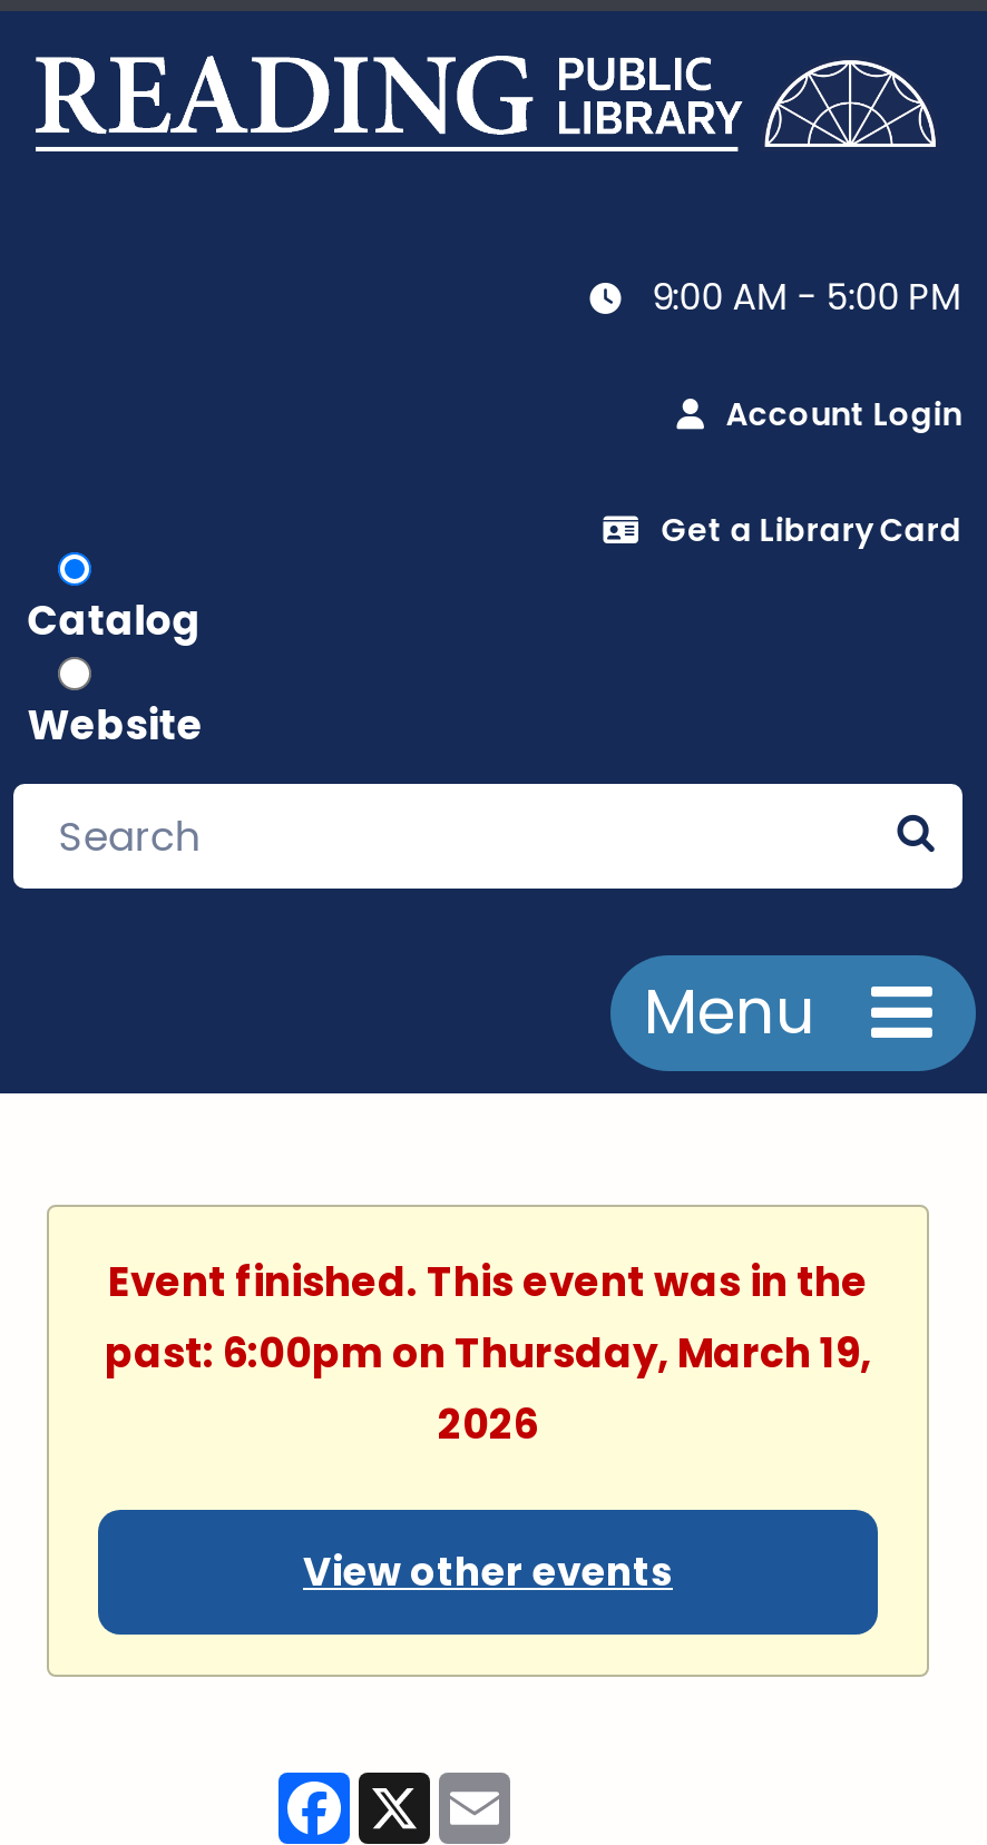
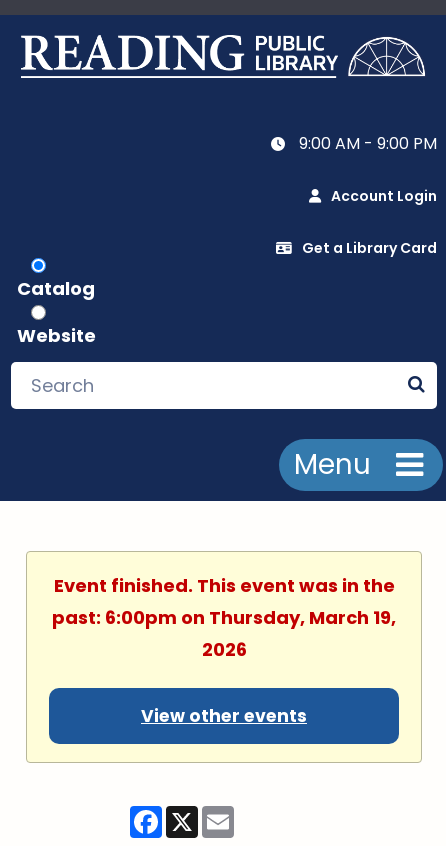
- 9:00 AM - 5:00 PM
+ 9:00 AM - 9:00 PM
